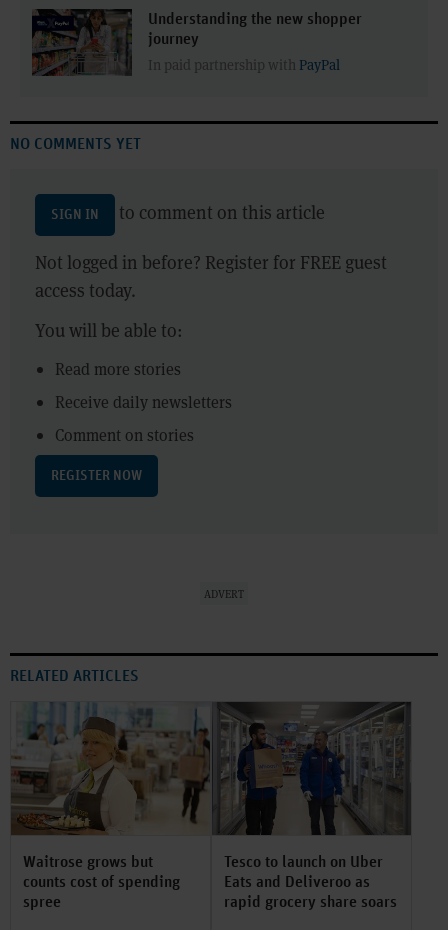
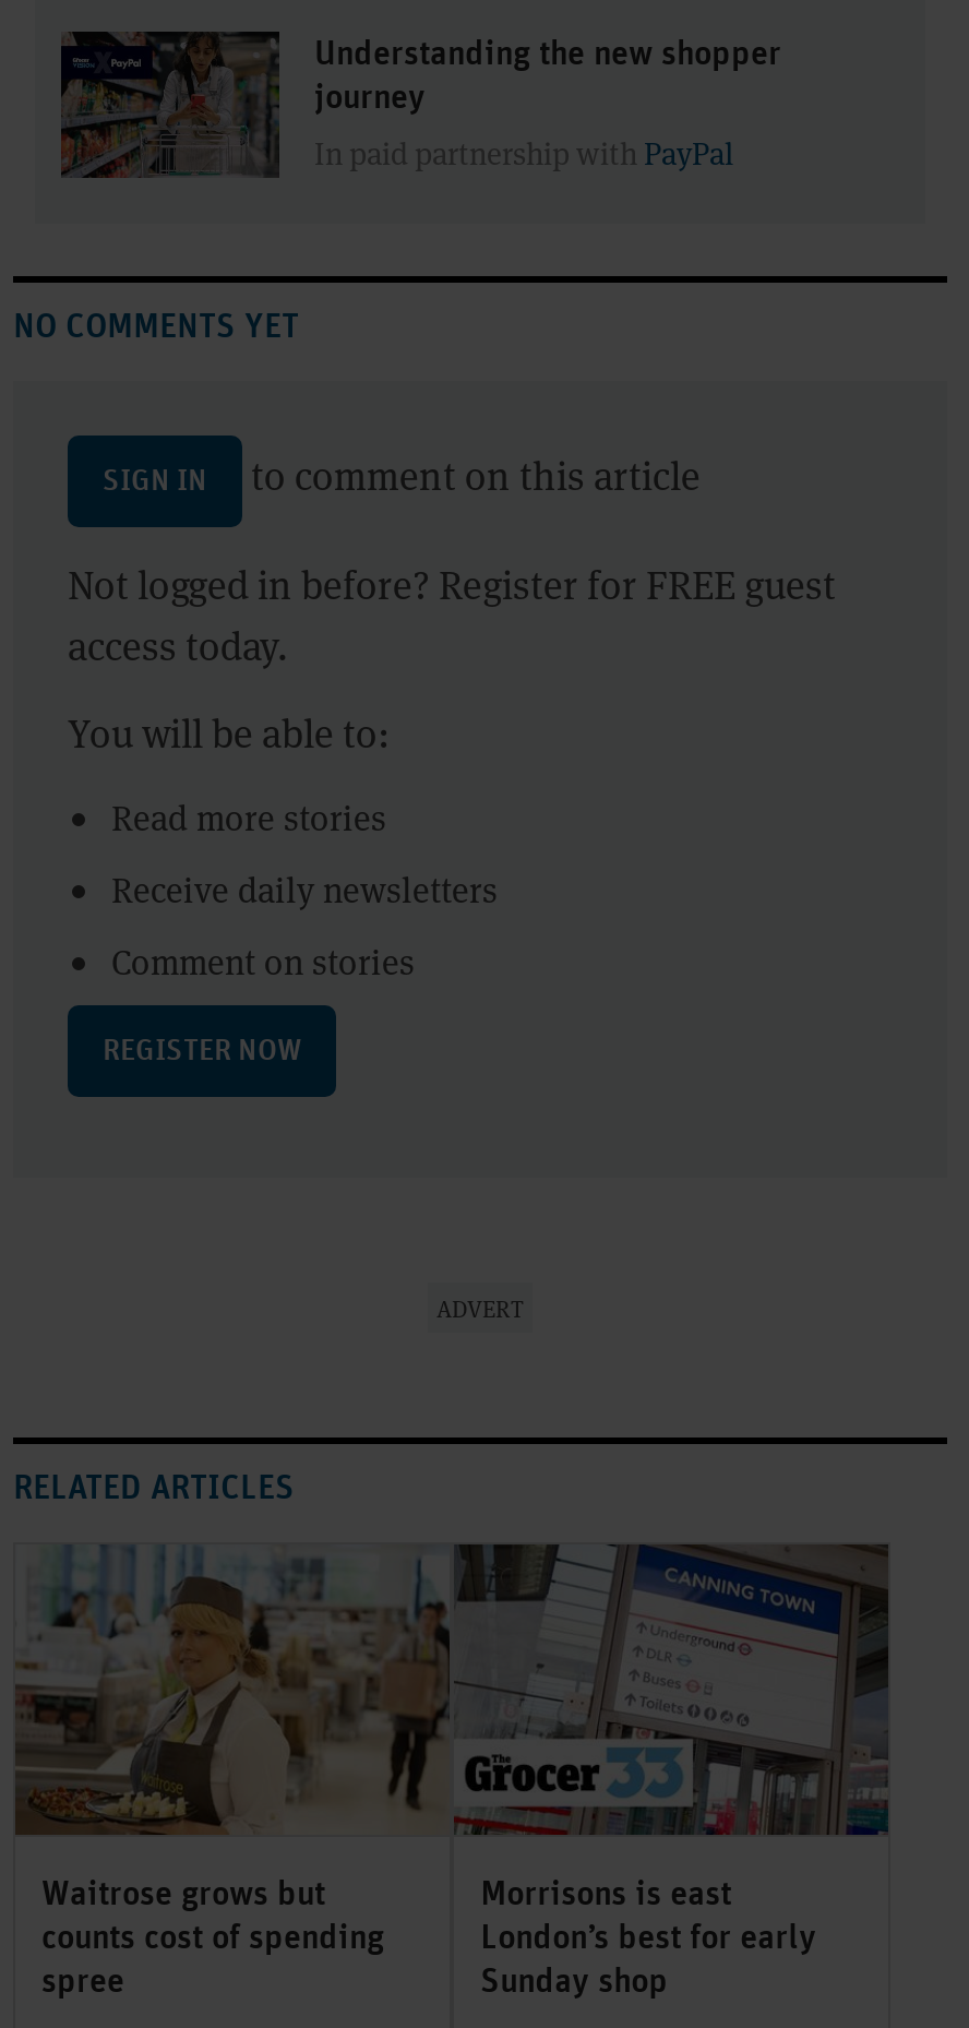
- [image]
- Tesco to launch on Uber
- Eats and Deliveroo as
- rapid grocery share soars
+ [image]
+ Morrisons is east
+ London’s best for early
+ Sunday shop
